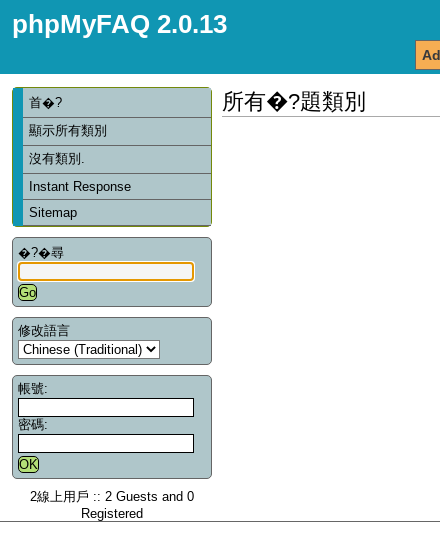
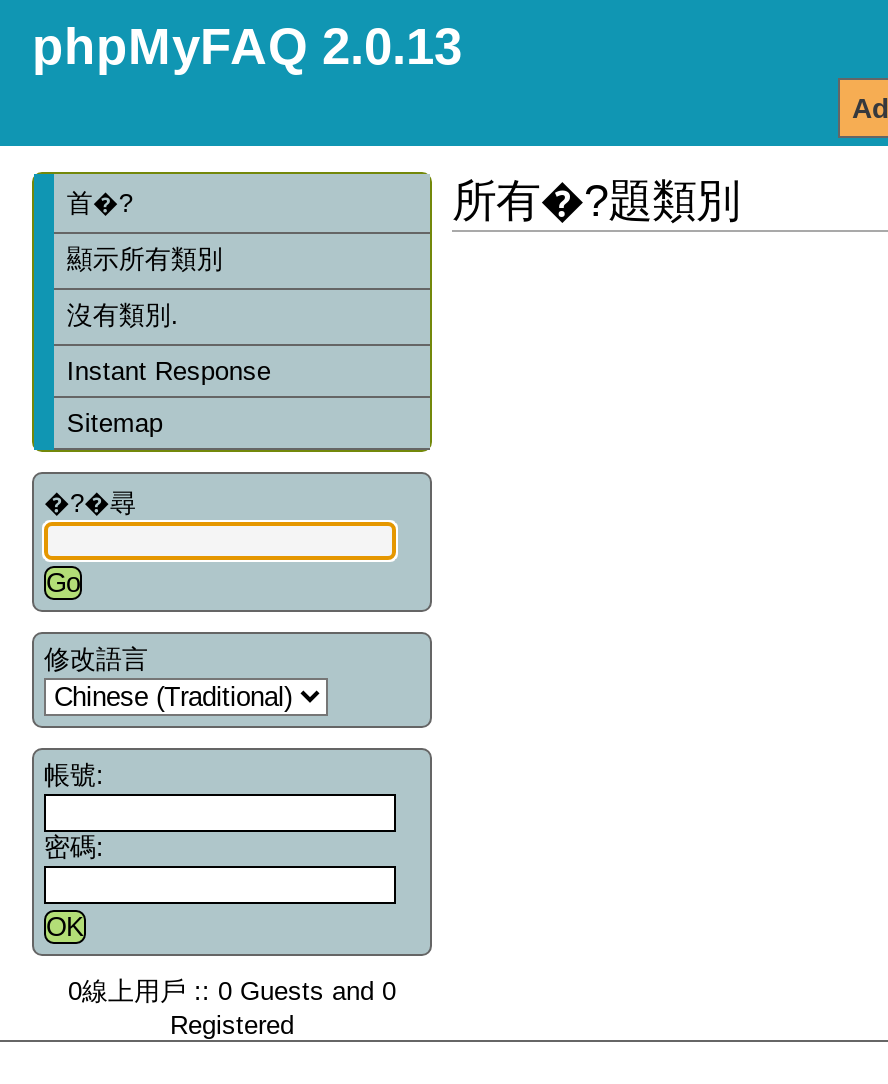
- 2線上用戶 :: 2 Guests and 0
+ 0線上用戶 :: 0 Guests and 0
